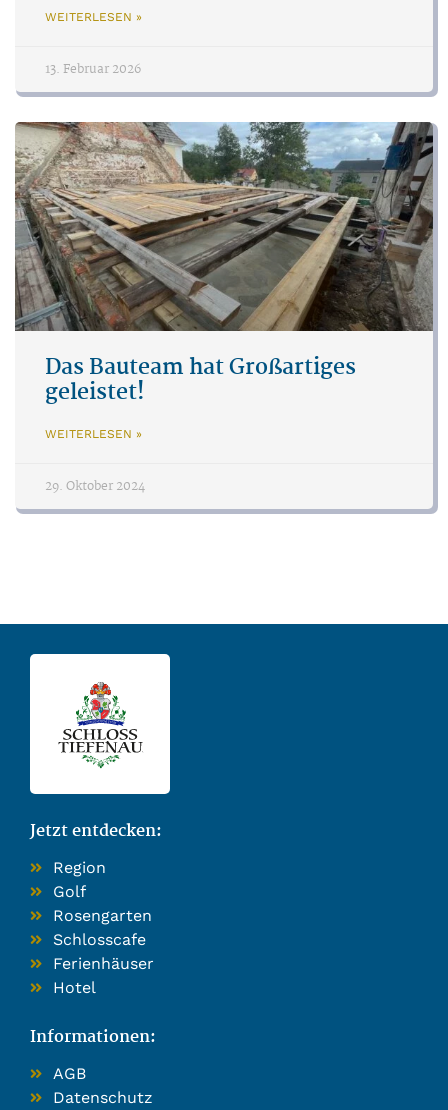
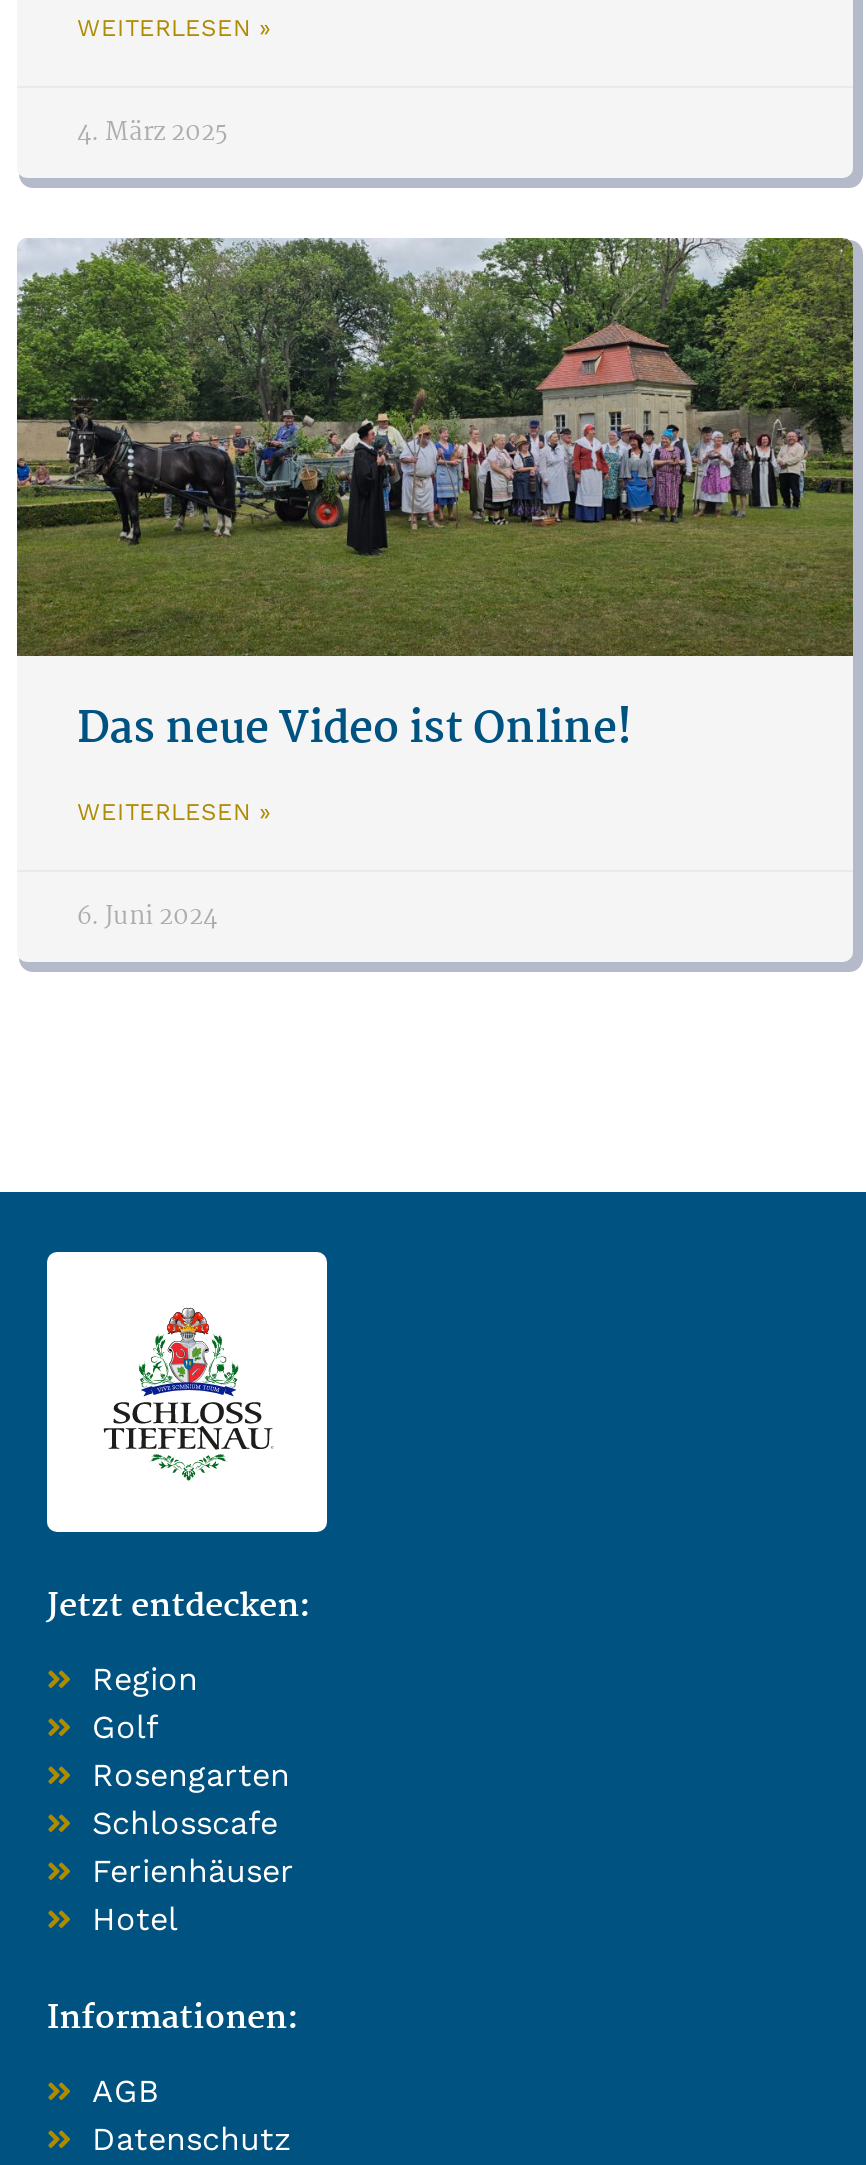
- 13. Februar 2026
+ 4. März 2025

- [image]
- Das Bauteam hat Großartiges
- geleistet!
+ [image]
+ Das neue Video ist Online!

- 29. Oktober 2024
+ 6. Juni 2024
